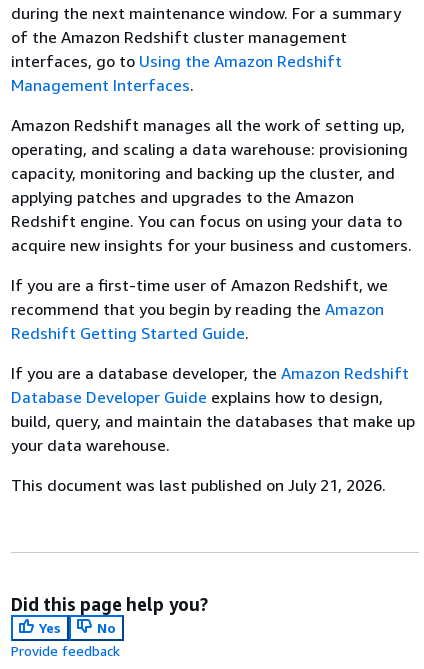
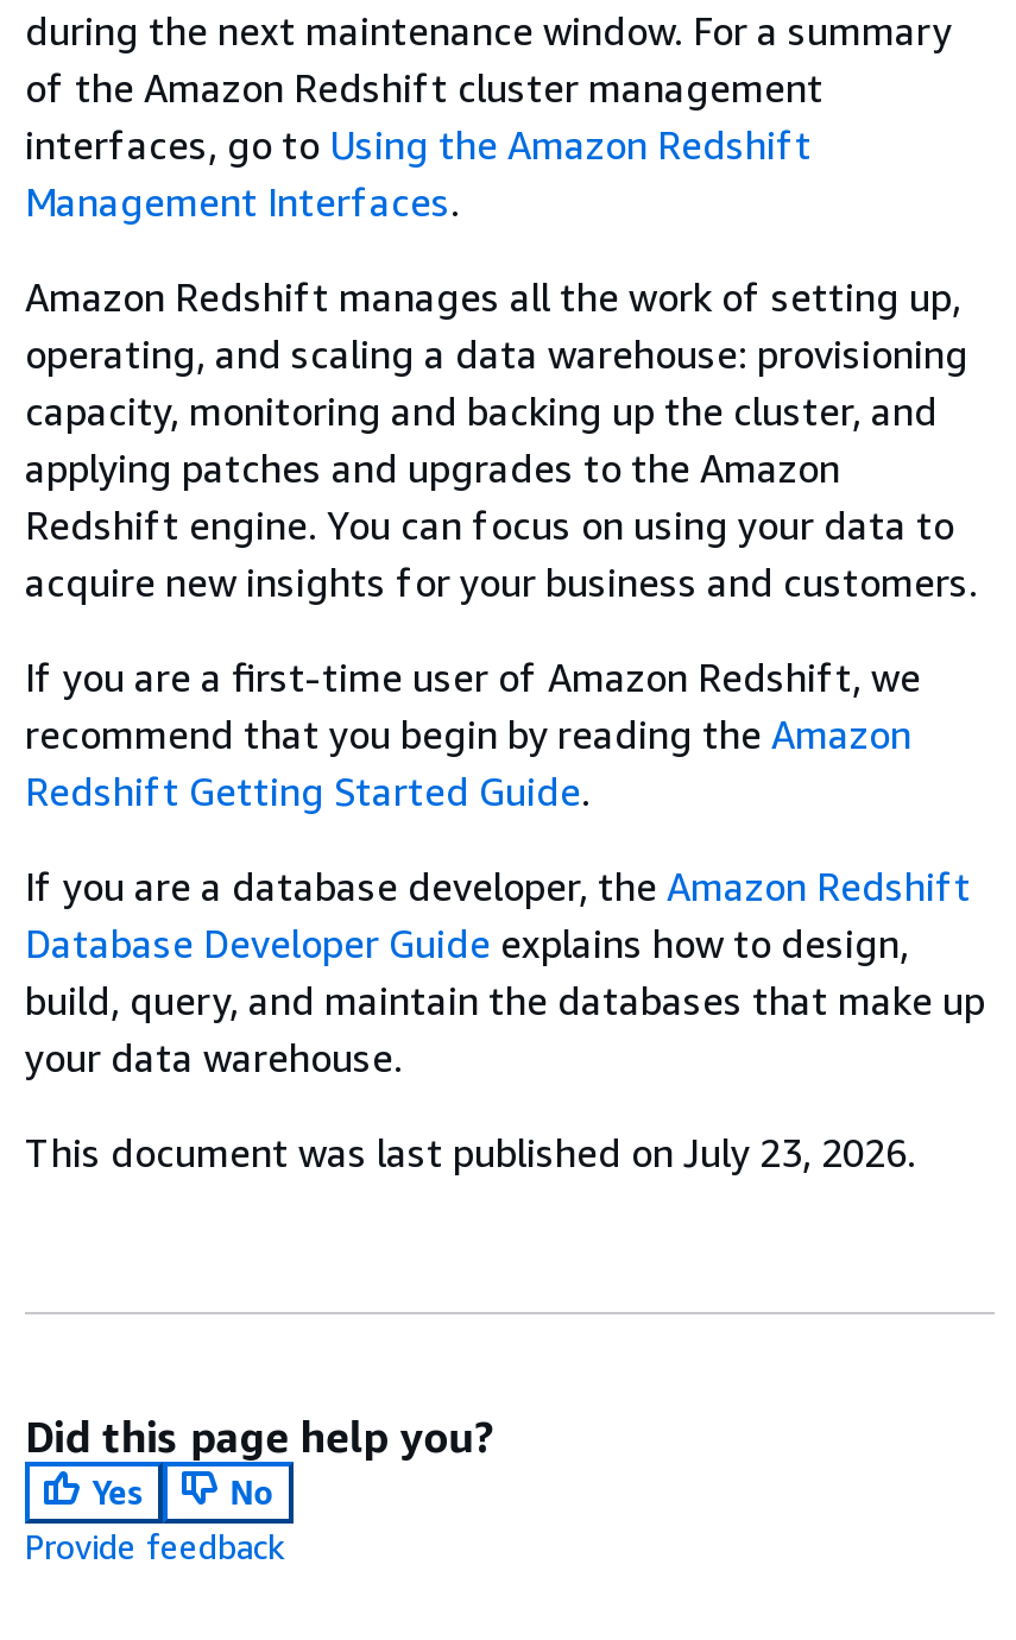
- This document was last published on July 21, 2026.
+ This document was last published on July 23, 2026.
